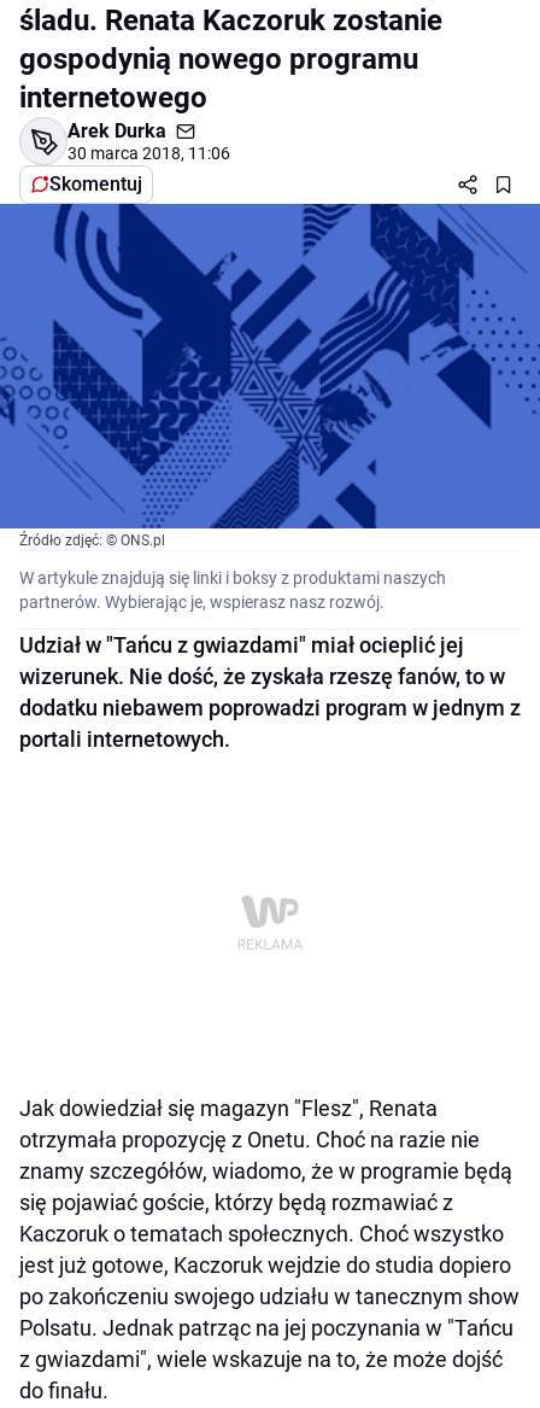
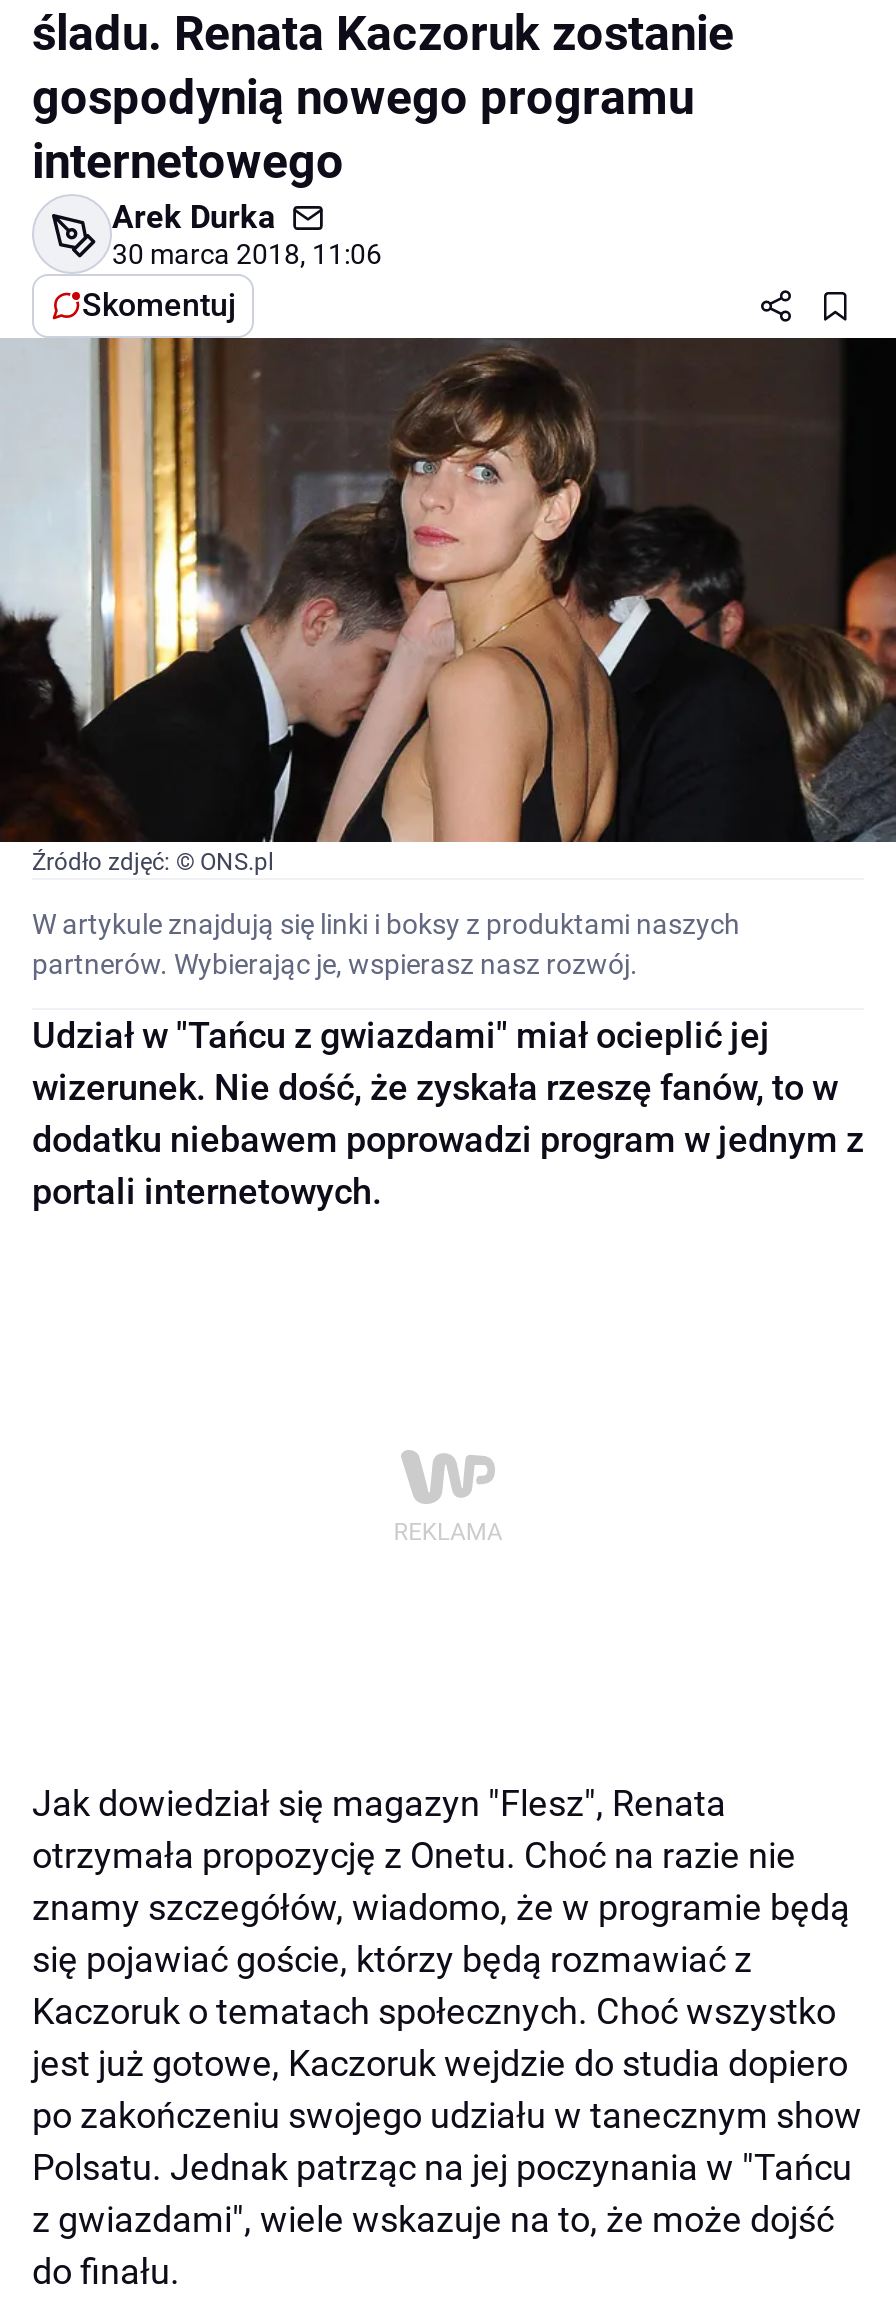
- [image]
+ [image]
